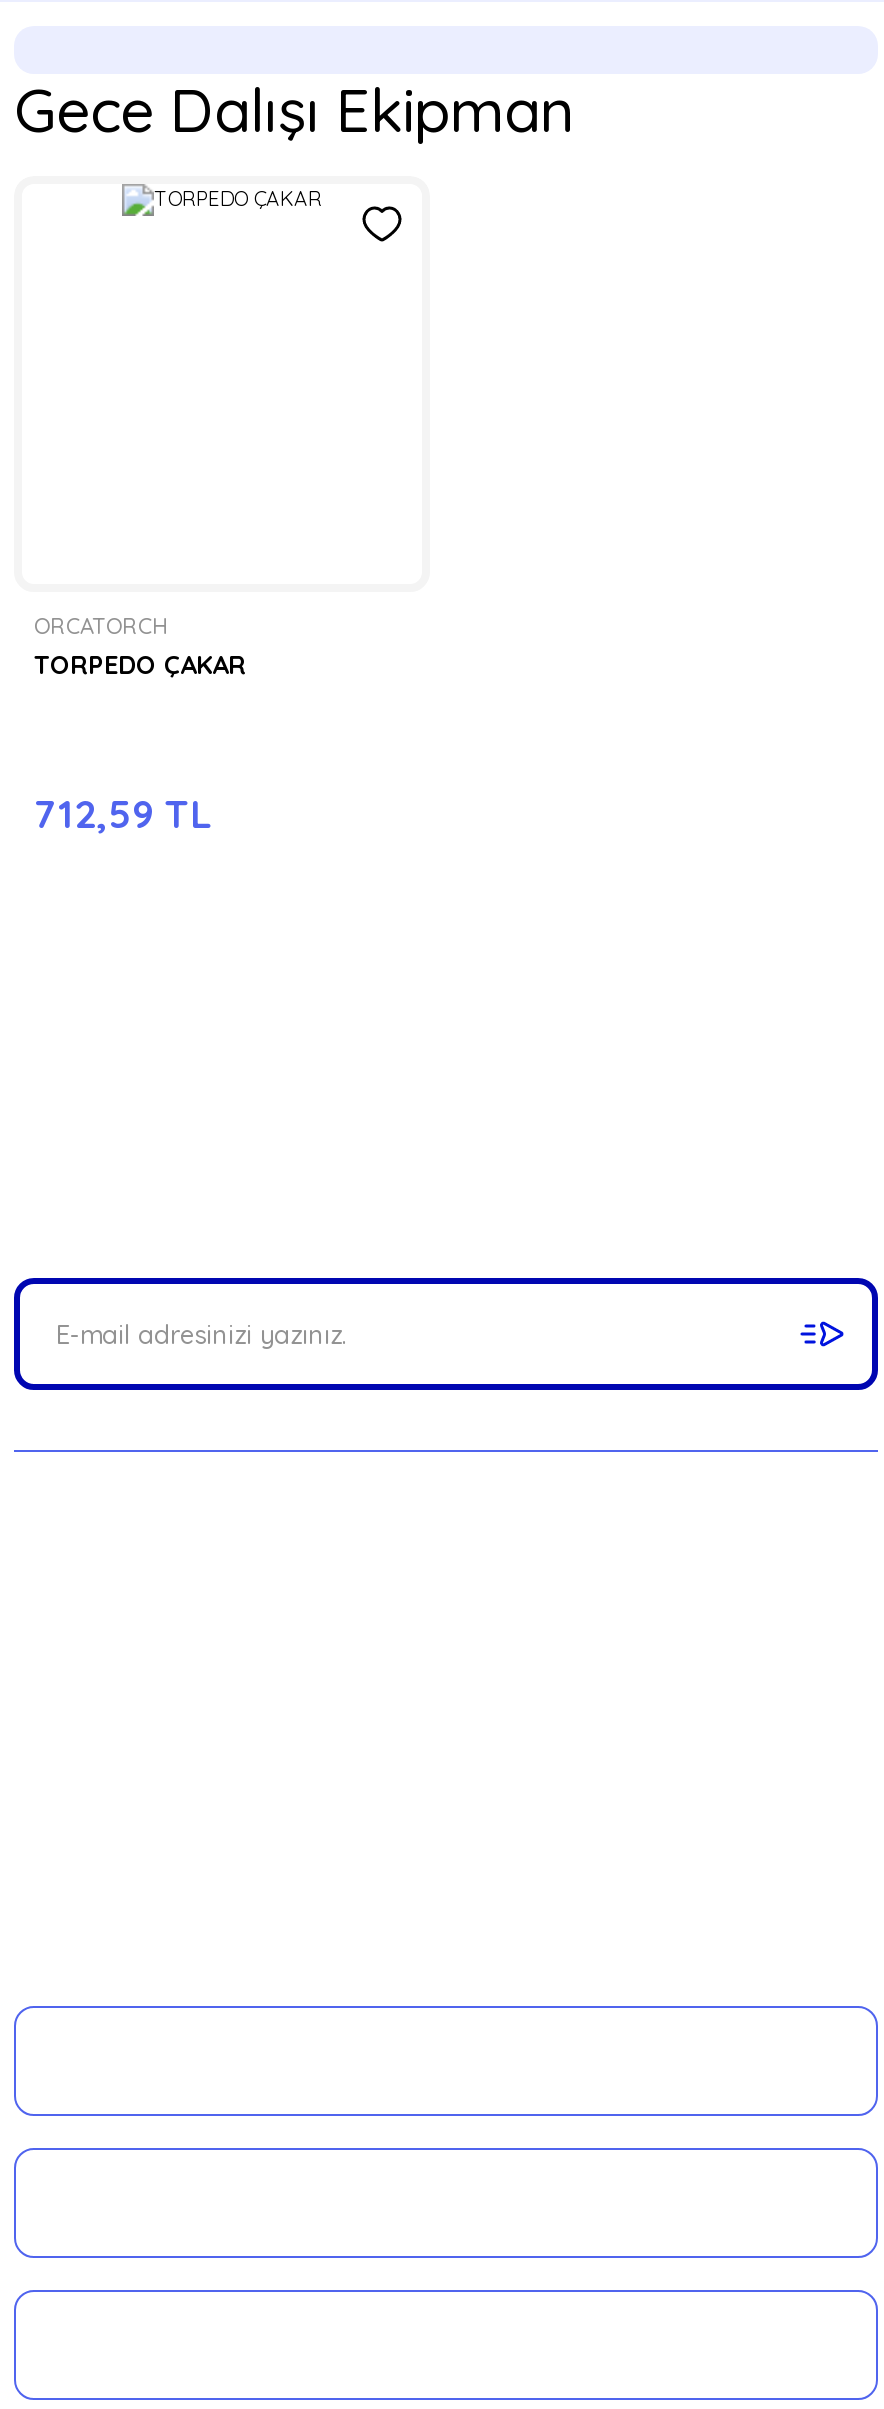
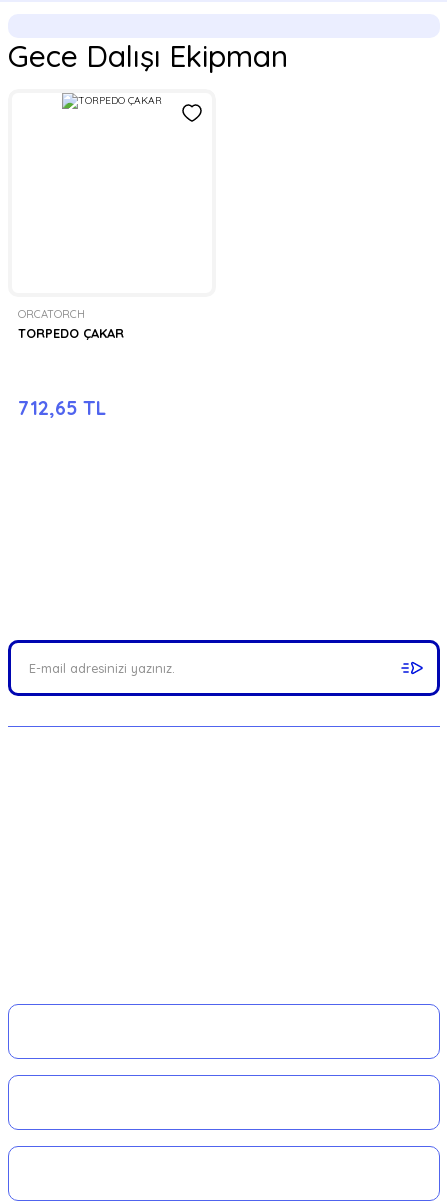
- 712,59 TL
+ 712,65 TL
